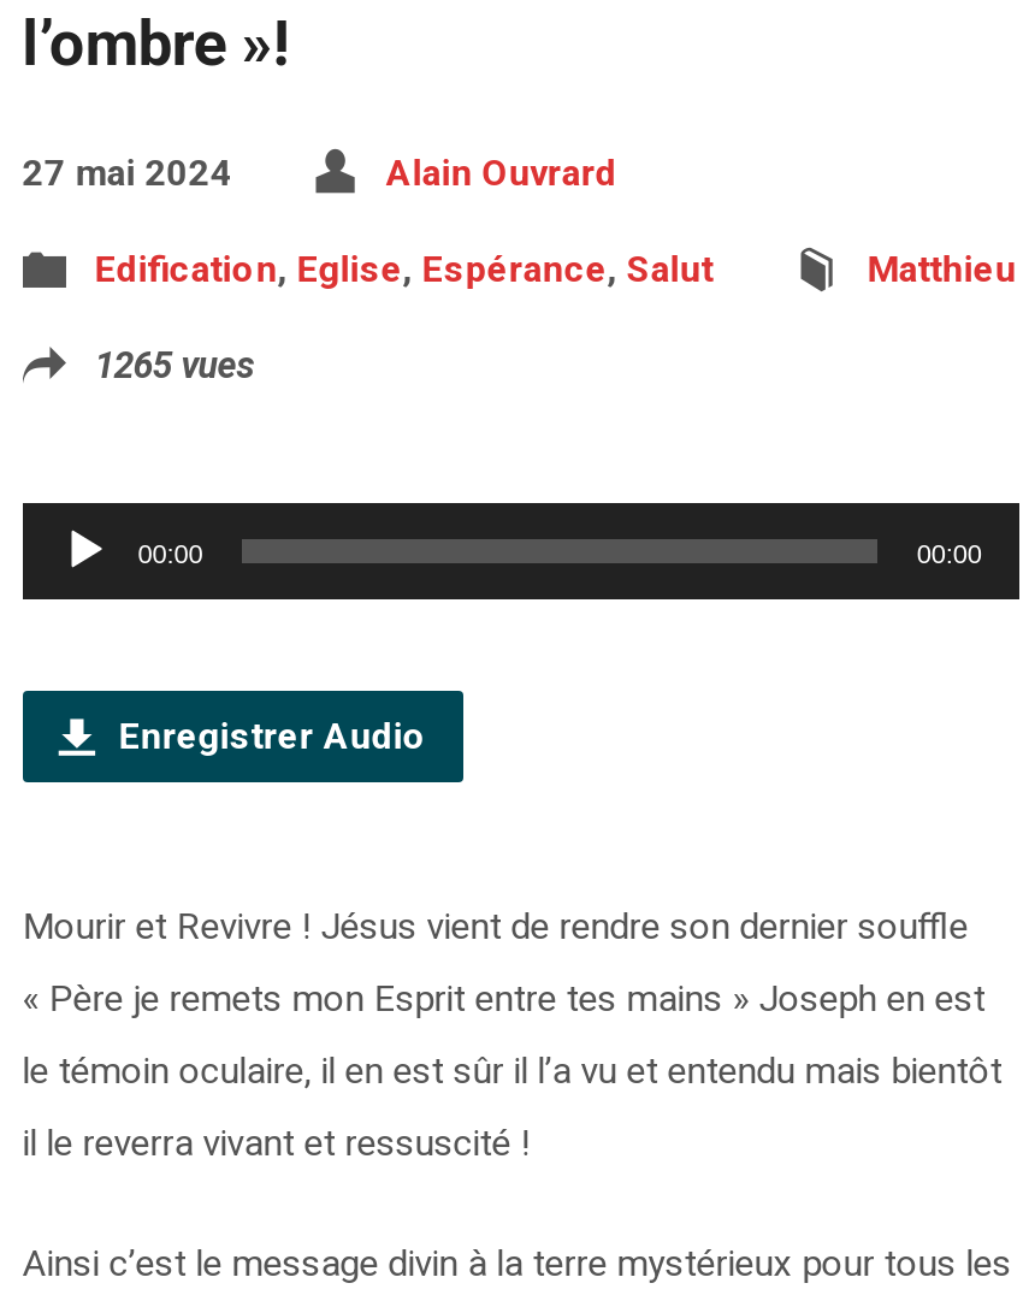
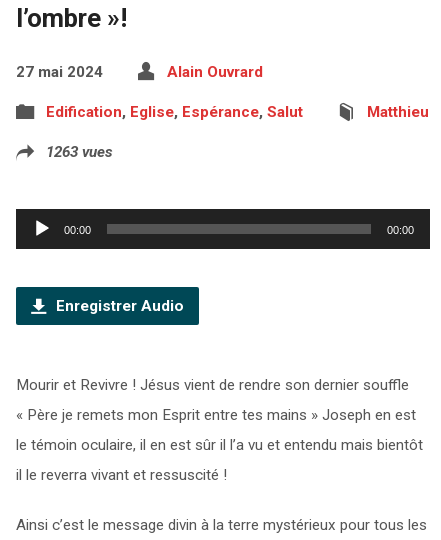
- 1265 vues
+ 1263 vues
